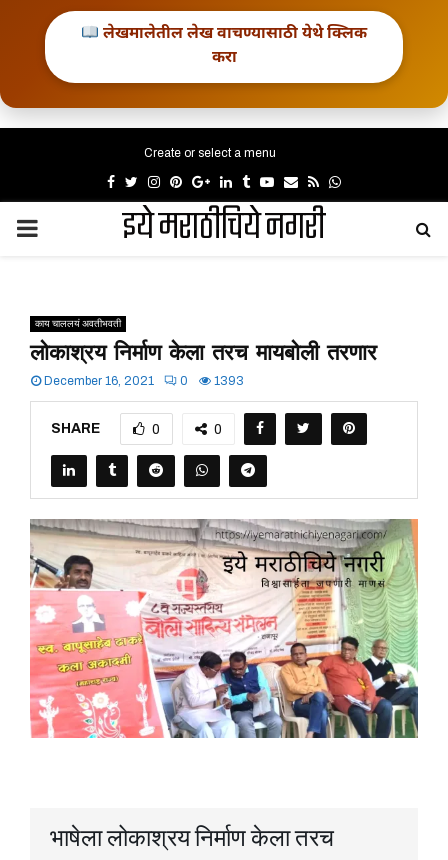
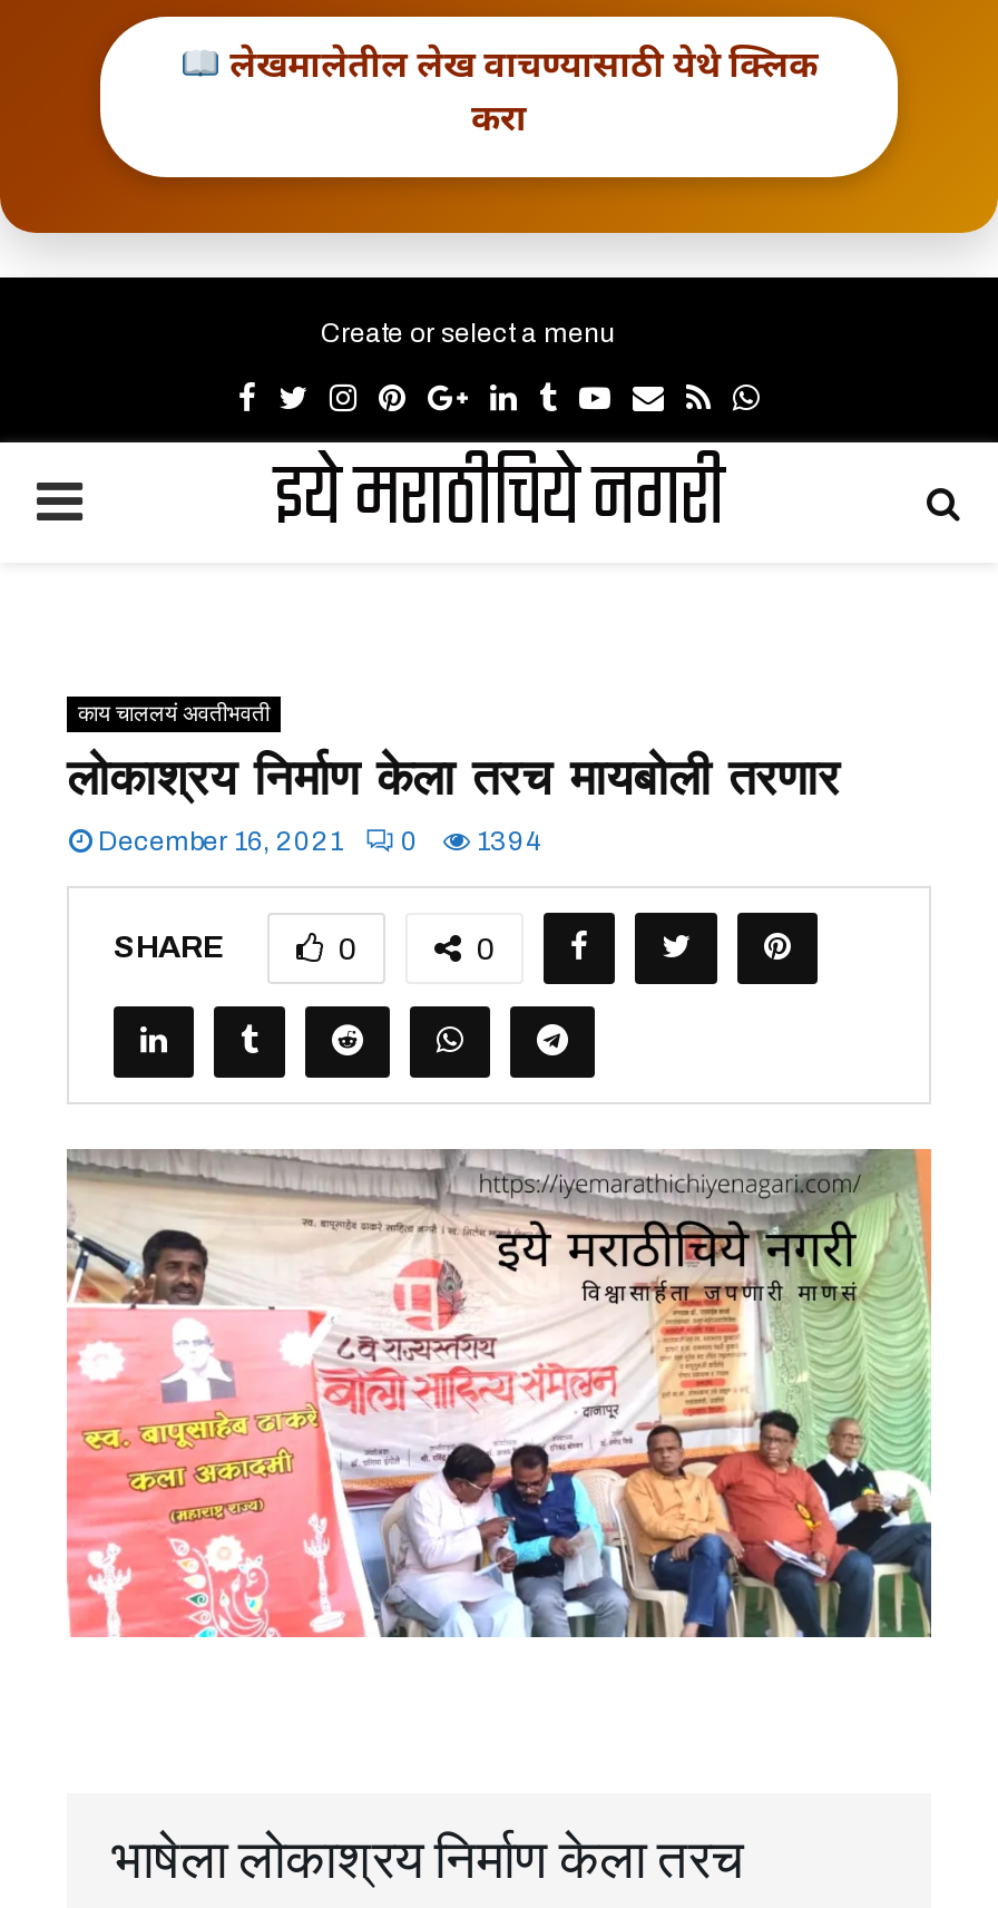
- December 16, 2021 0 1393
+ December 16, 2021 0 1394
